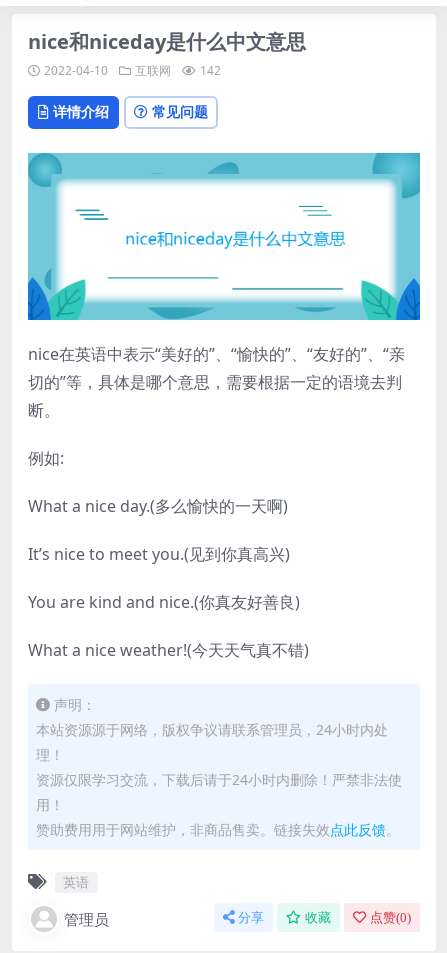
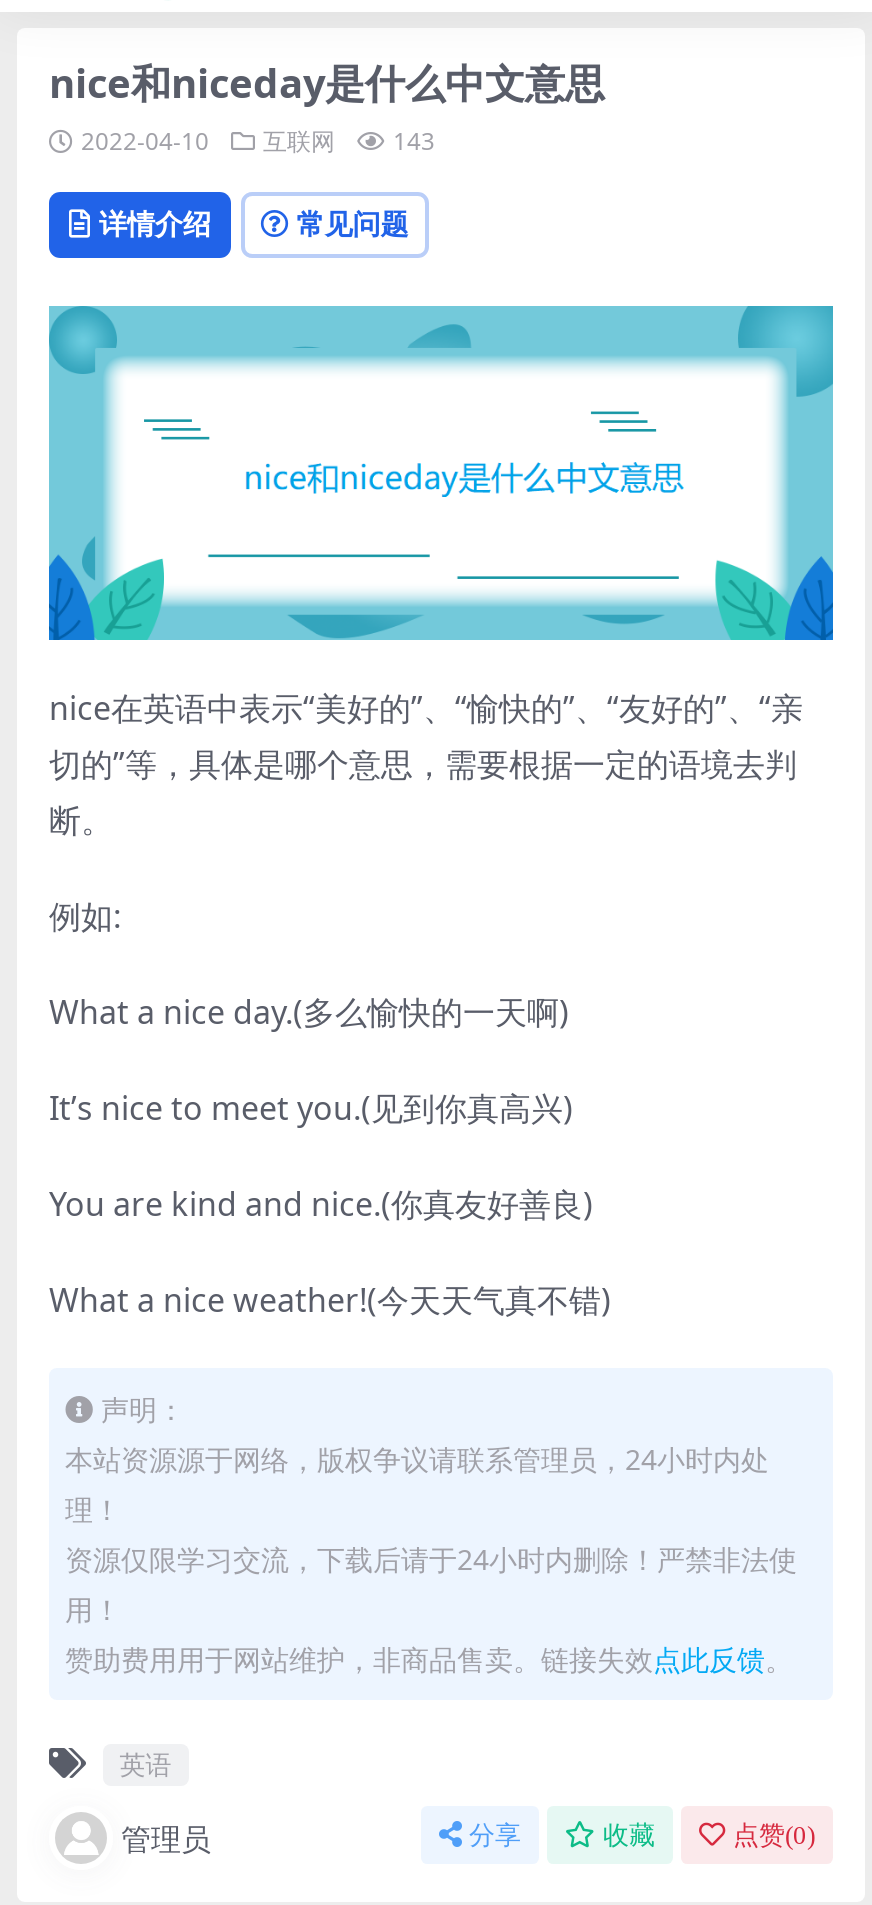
- 2022-04-10 互联网 142
+ 2022-04-10 互联网 143
